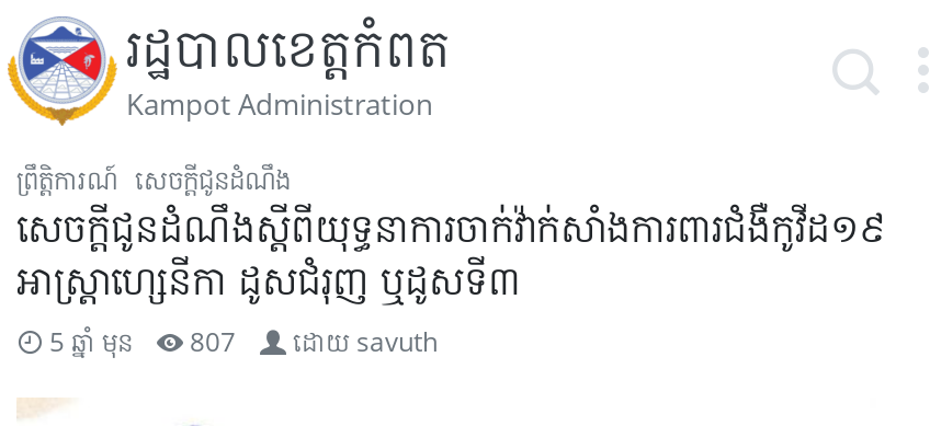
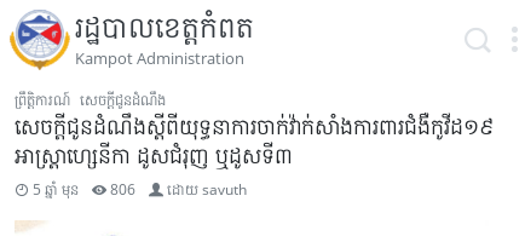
- 807
+ 806
